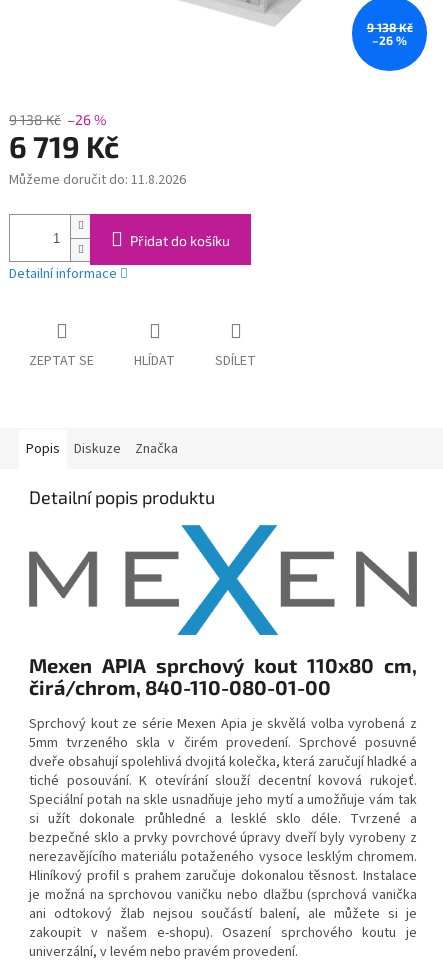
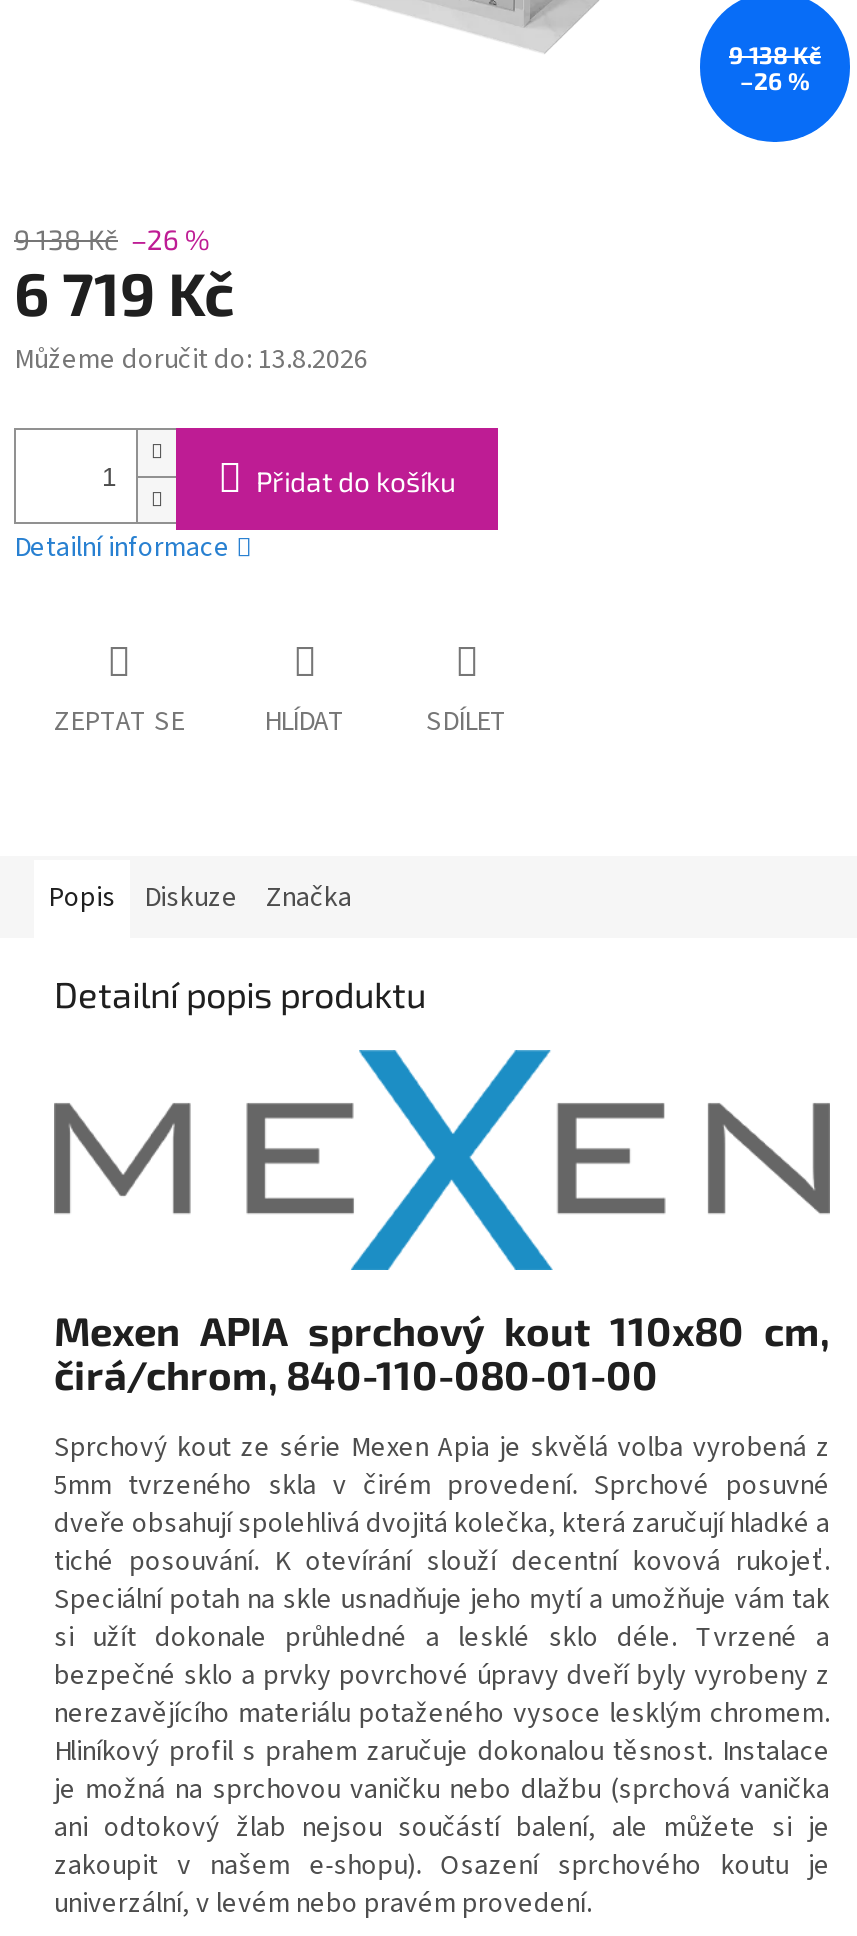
- Můžeme doručit do: 11.8.2026
+ Můžeme doručit do: 13.8.2026
